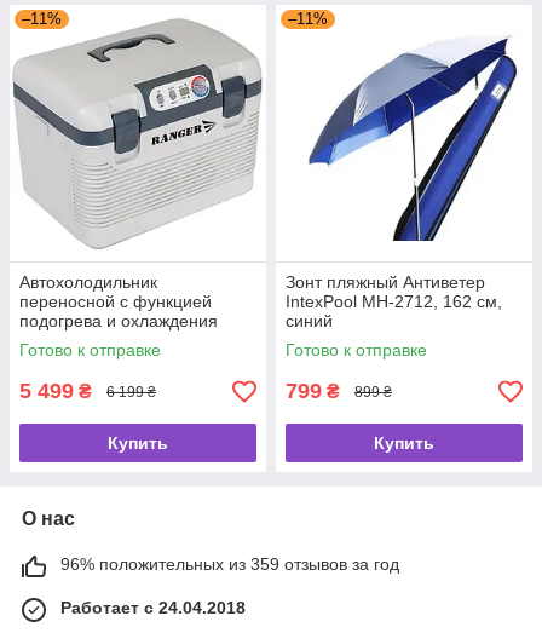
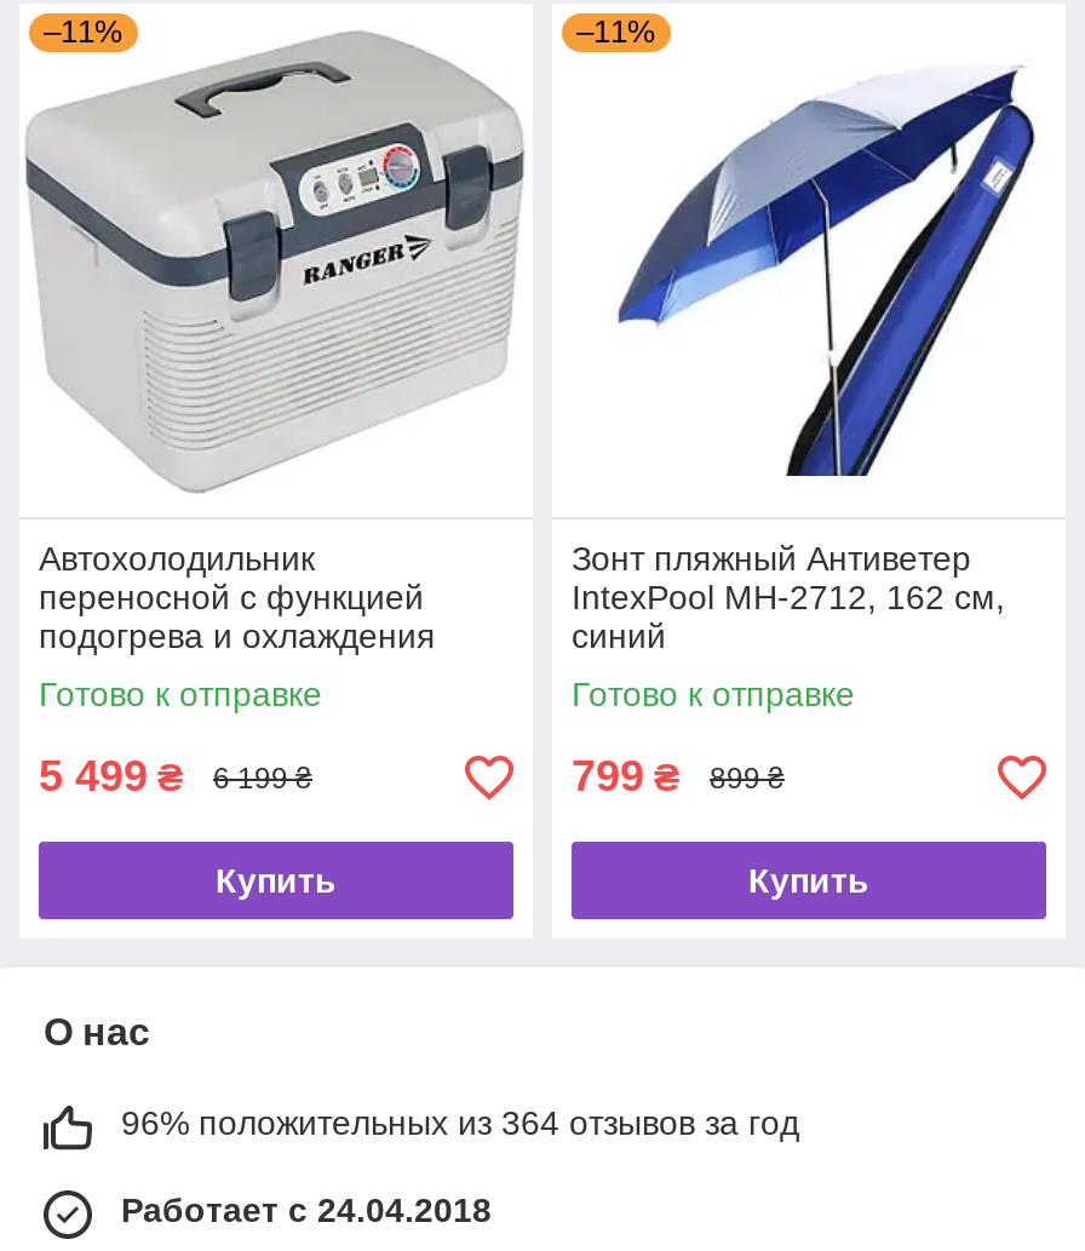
- 96% положительных из 359 отзывов за год
+ 96% положительных из 364 отзывов за год
